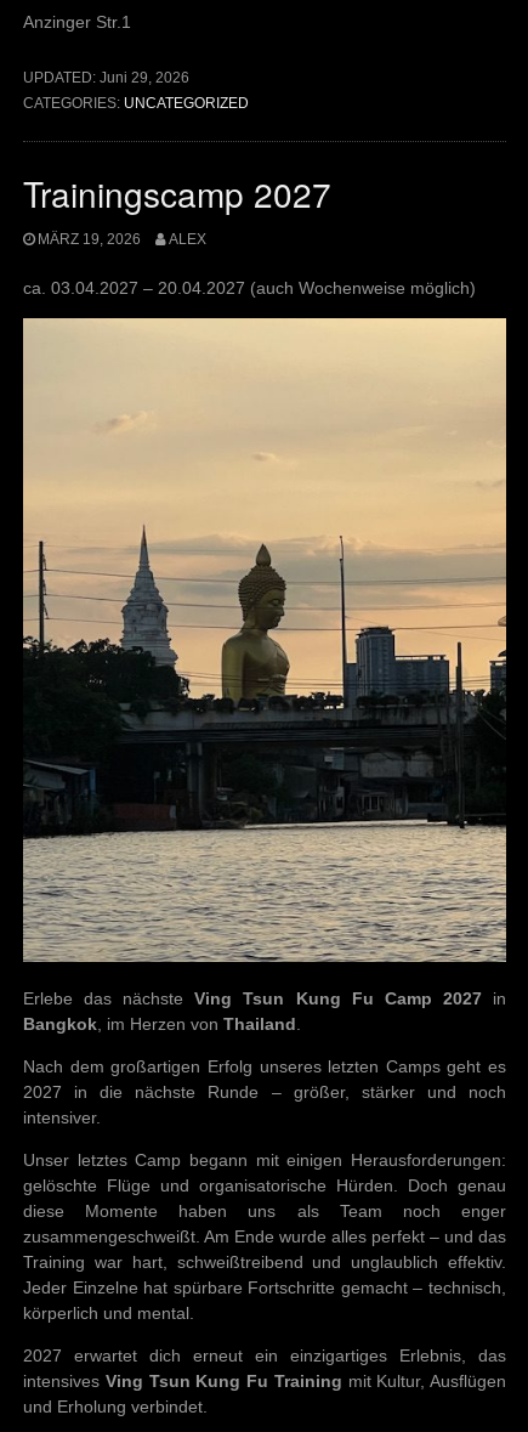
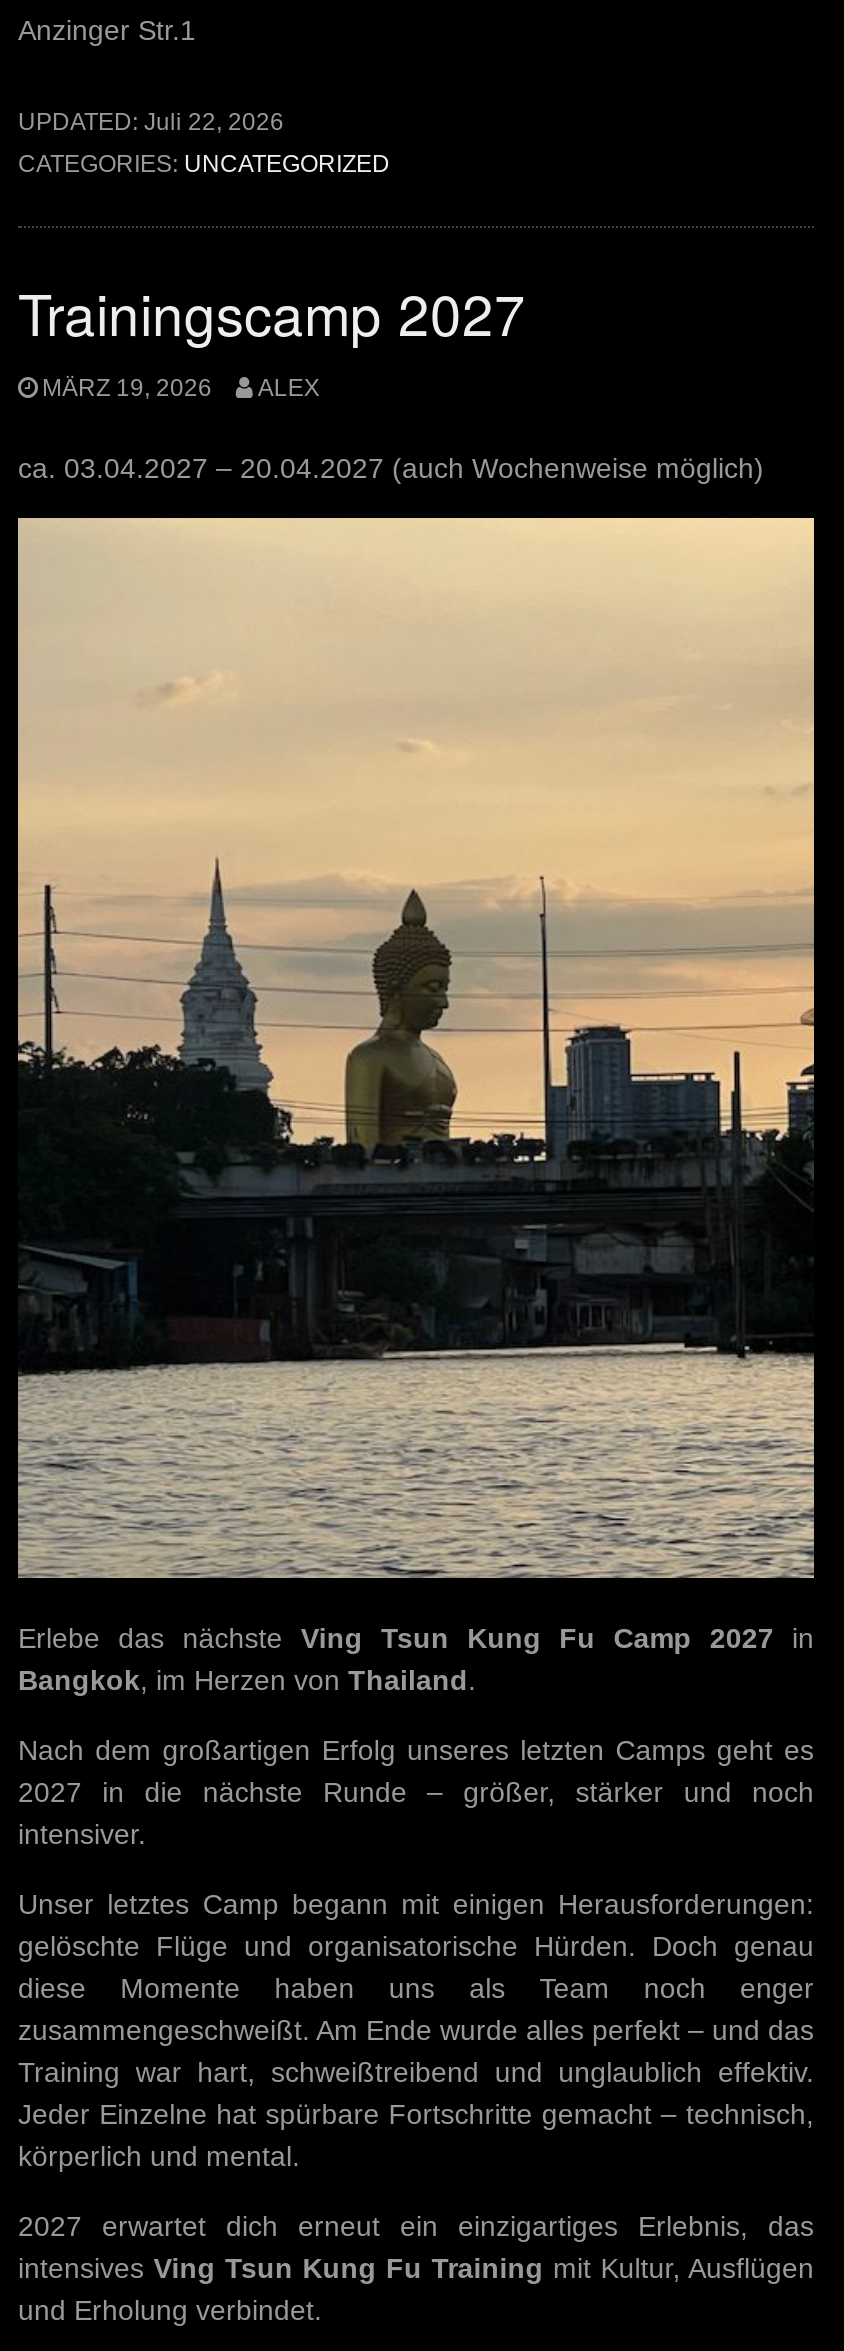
- UPDATED: Juni 29, 2026
+ UPDATED: Juli 22, 2026
